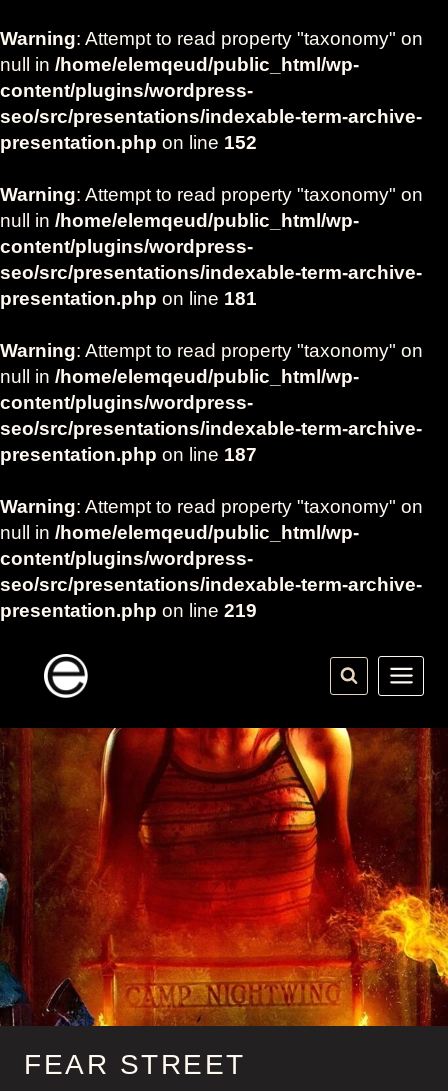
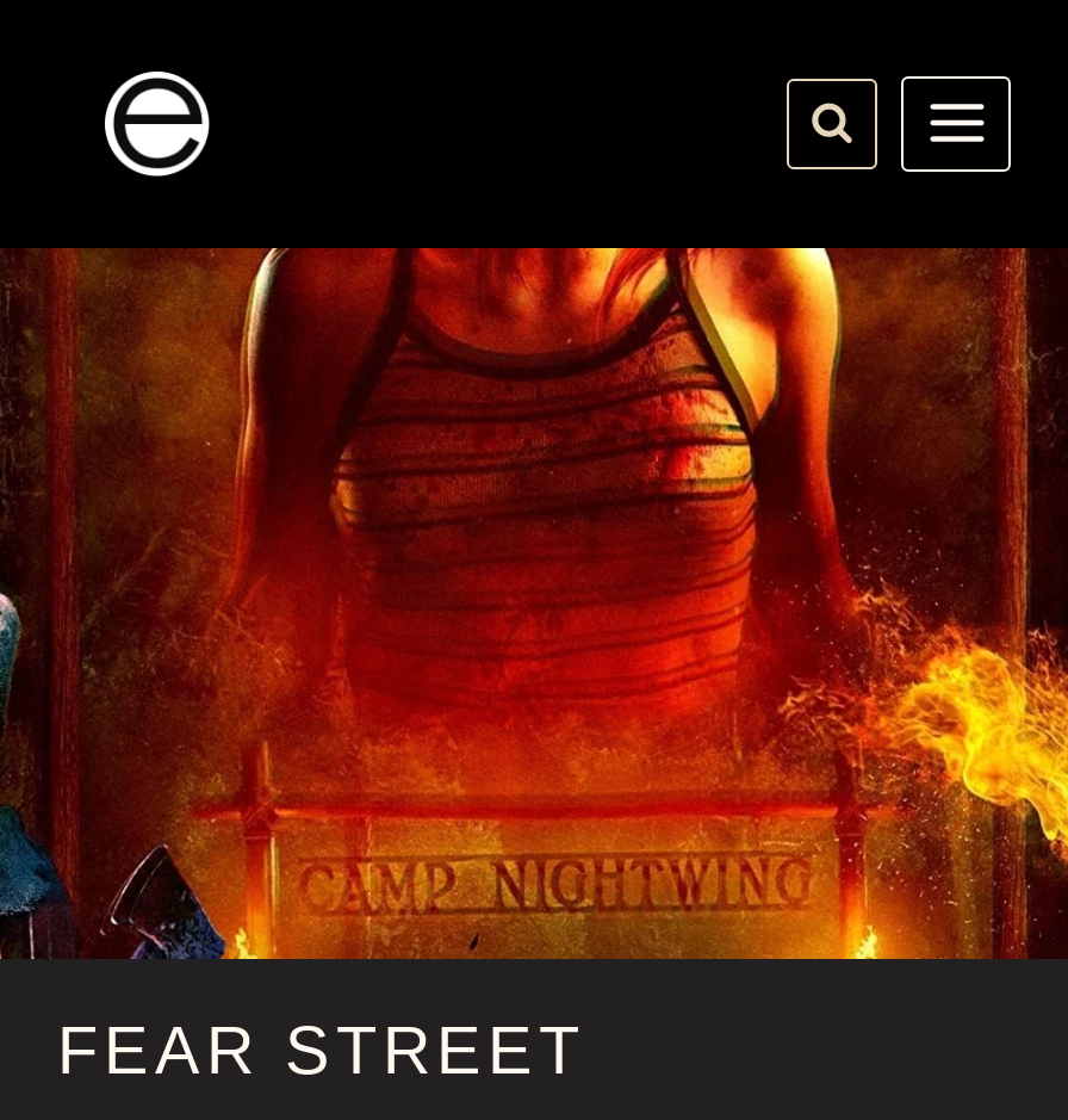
- Warning: Attempt to read property "taxonomy" on
- null in /home/elemqeud/public_html/wp-
- content/plugins/wordpress-
- seo/src/presentations/indexable-term-archive-
- presentation.php on line 152
- Warning: Attempt to read property "taxonomy" on
- null in /home/elemqeud/public_html/wp-
- content/plugins/wordpress-
- seo/src/presentations/indexable-term-archive-
- presentation.php on line 181
- Warning: Attempt to read property "taxonomy" on
- null in /home/elemqeud/public_html/wp-
- content/plugins/wordpress-
- seo/src/presentations/indexable-term-archive-
- presentation.php on line 187
- Warning: Attempt to read property "taxonomy" on
- null in /home/elemqeud/public_html/wp-
- content/plugins/wordpress-
- seo/src/presentations/indexable-term-archive-
- presentation.php on line 219
